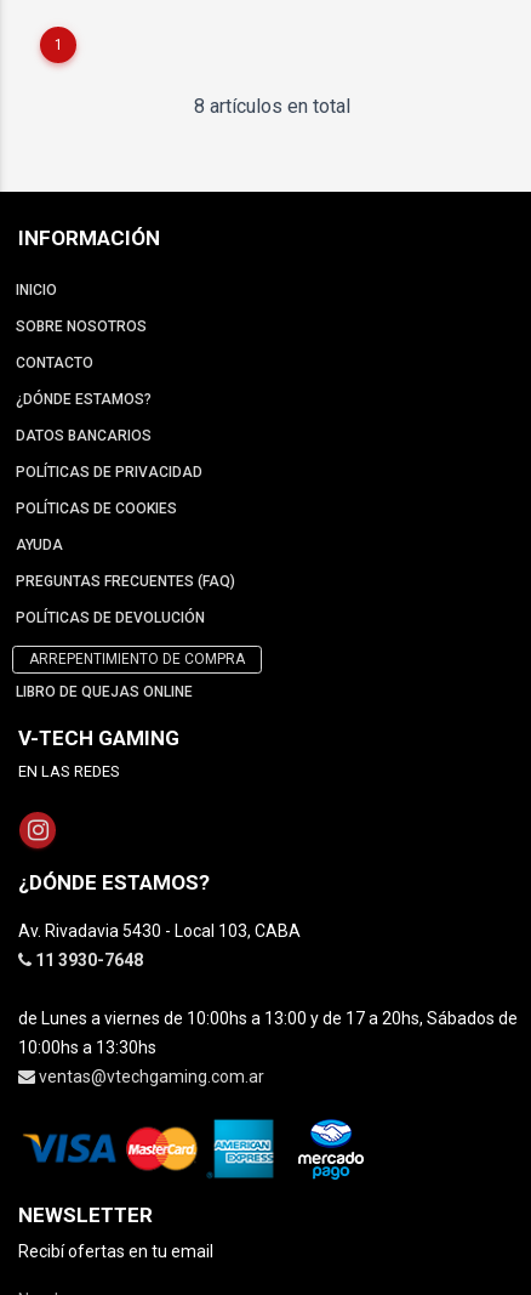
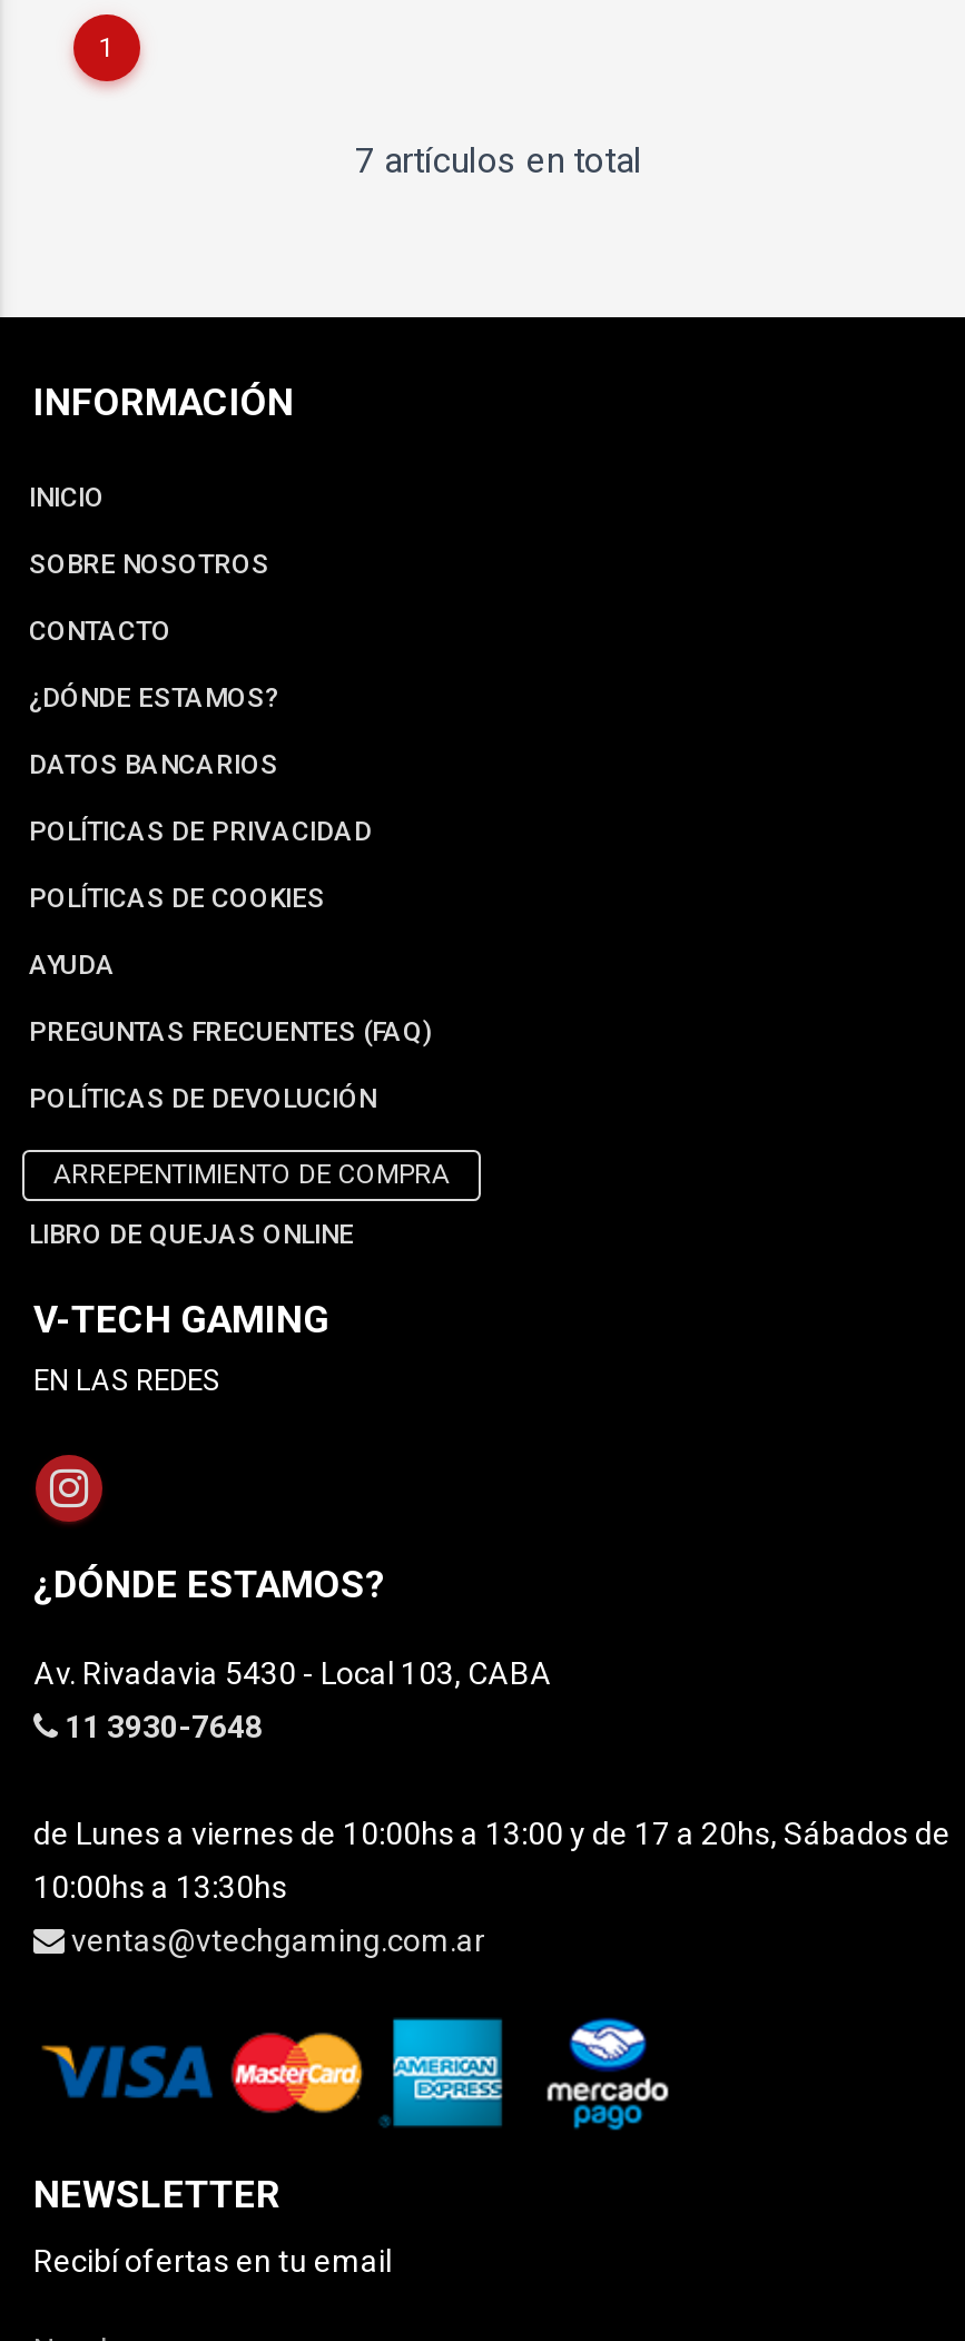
- 8 artículos en total
+ 7 artículos en total
